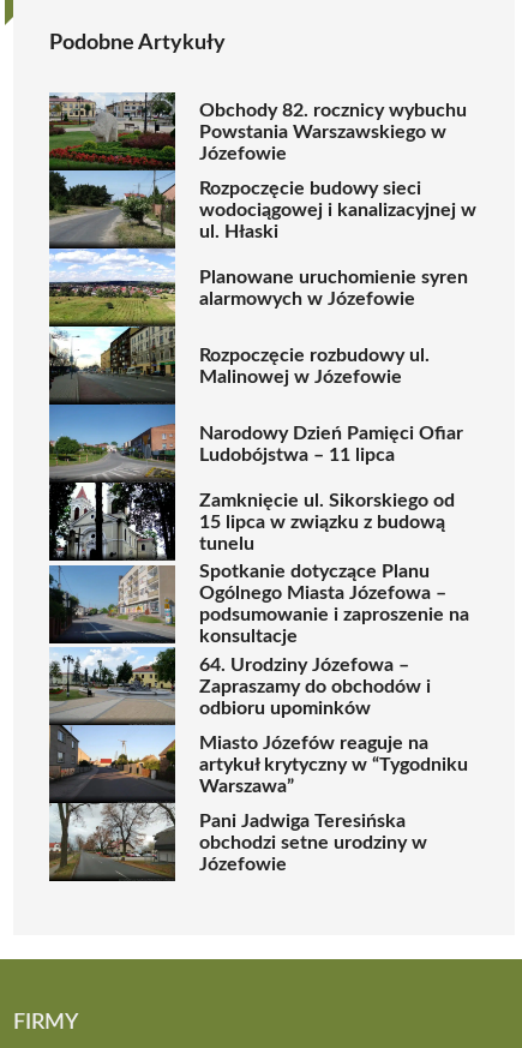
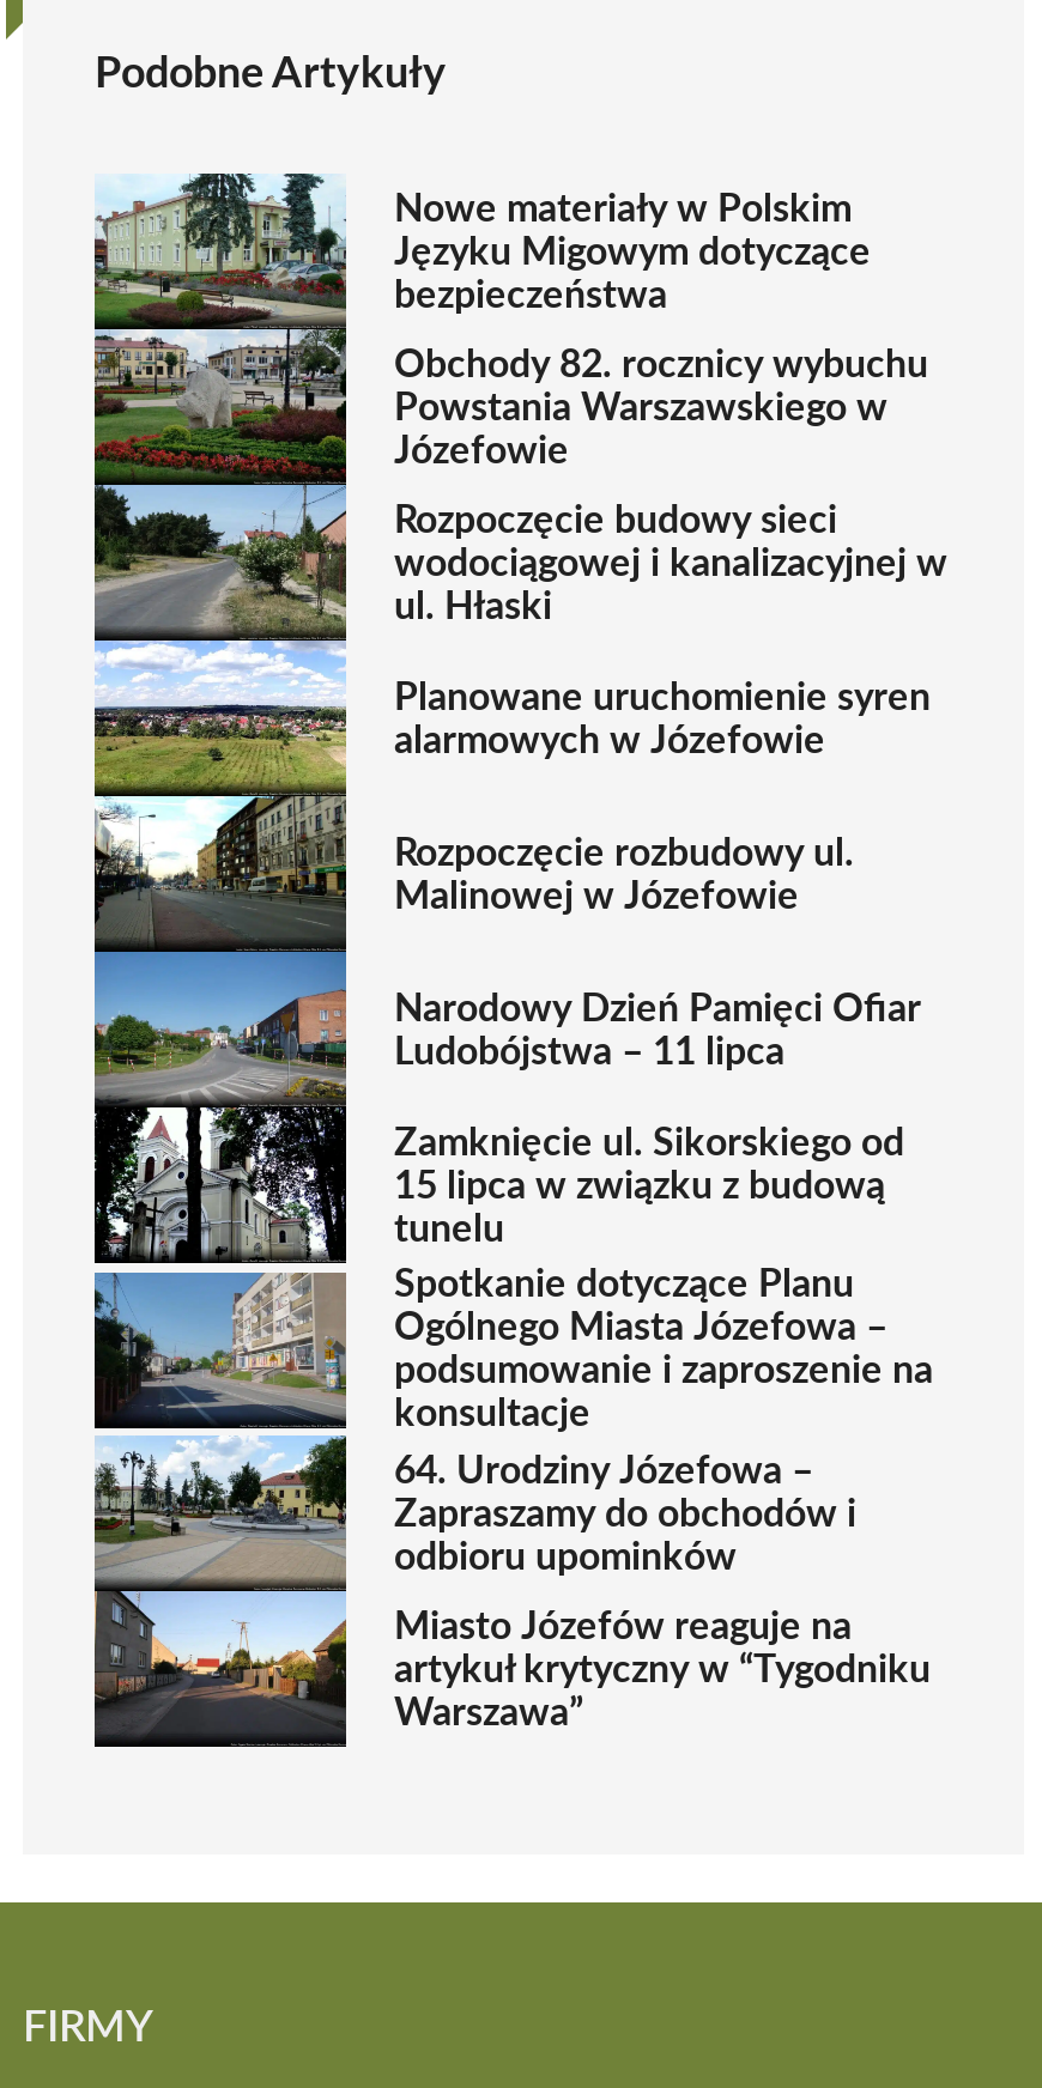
+ [image]
+ Nowe materiały w Polskim
+ Języku Migowym dotyczące
+ bezpieczeństwa

moved down: Obchody 82. rocznicy wybuchu | Powstania Warszawskiego w | Józefowie | ... | artykuł krytyczny w “Tygodniku | Warszawa”

- [image]
- Pani Jadwiga Teresińska
- obchodzi setne urodziny w
- Józefowie
